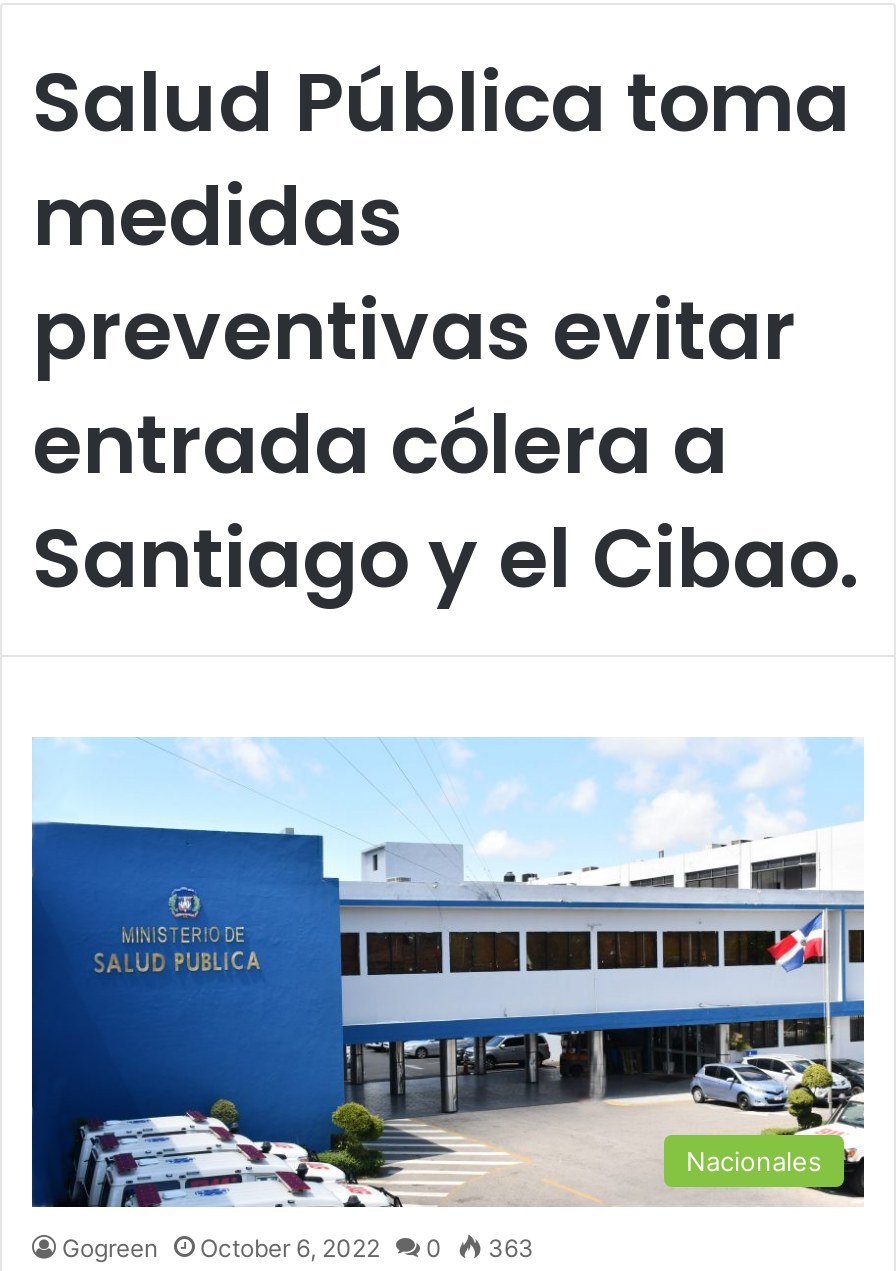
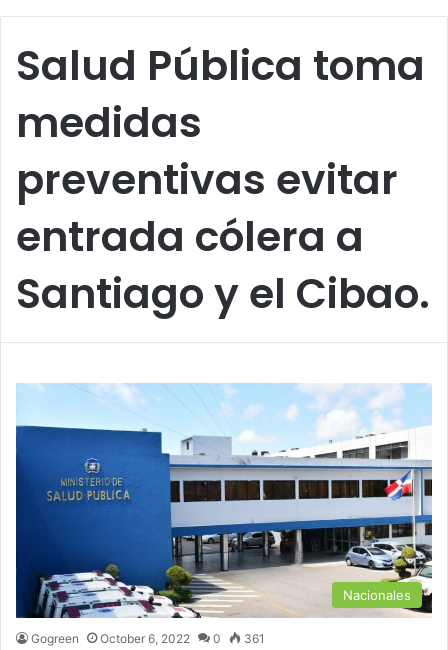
- Gogreen October 6, 2022 0 363
+ Gogreen October 6, 2022 0 361
